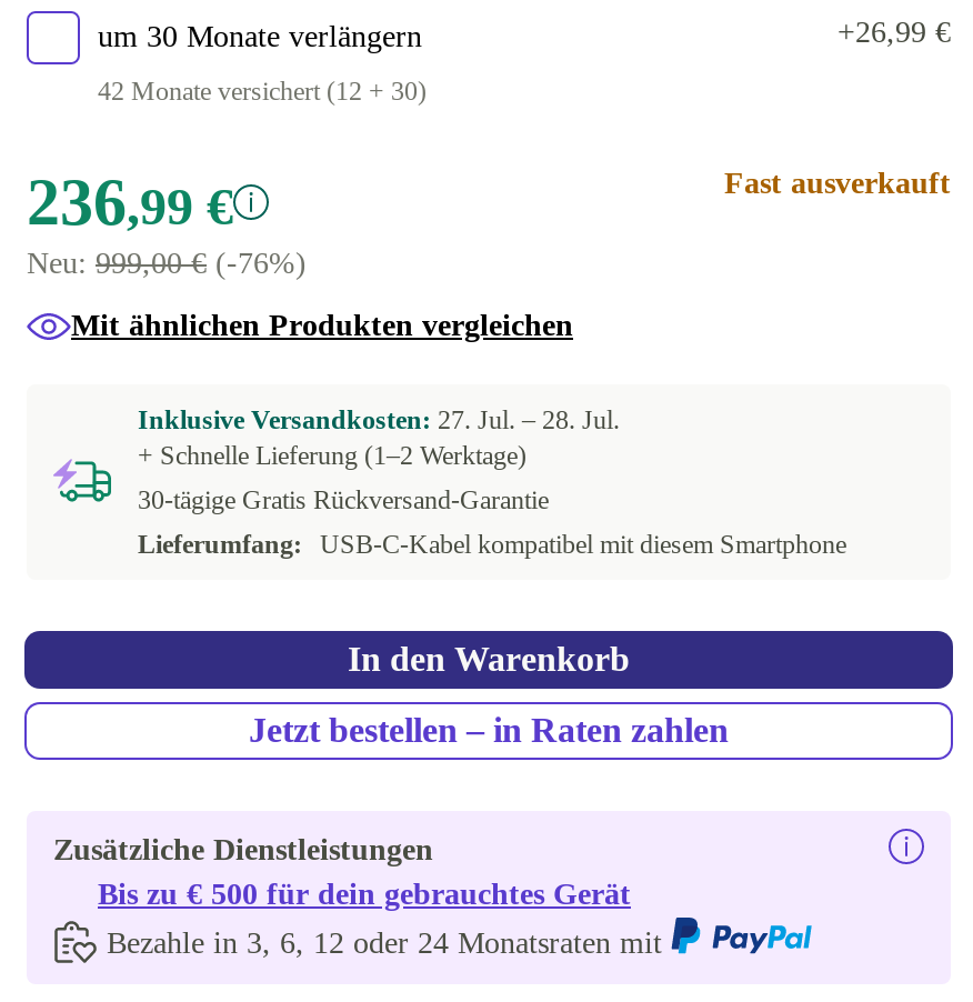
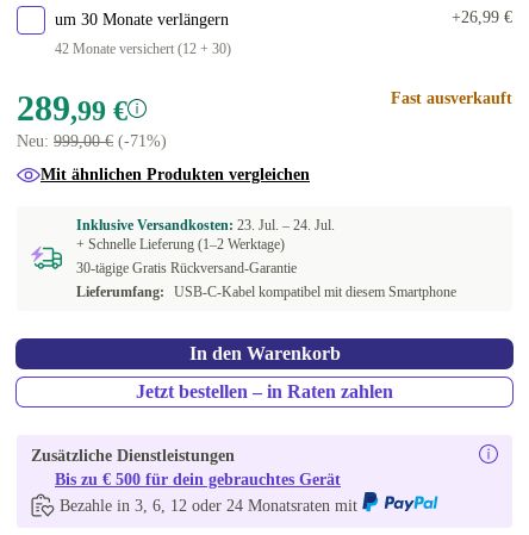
- 236,99 €
+ 289,99 €

- Neu: 999,00 €(-76%)
+ Neu: 999,00 €(-71%)

- Inklusive Versandkosten: 27. Jul. – 28. Jul.
+ Inklusive Versandkosten: 23. Jul. – 24. Jul.
